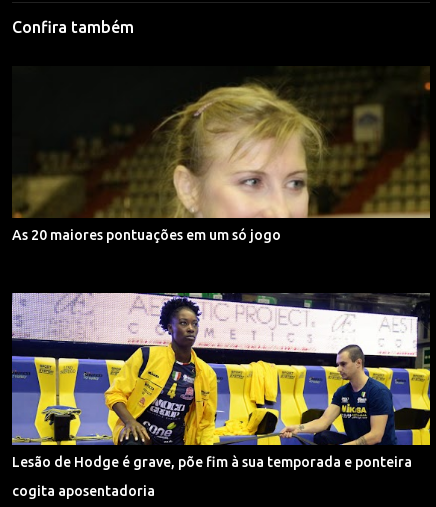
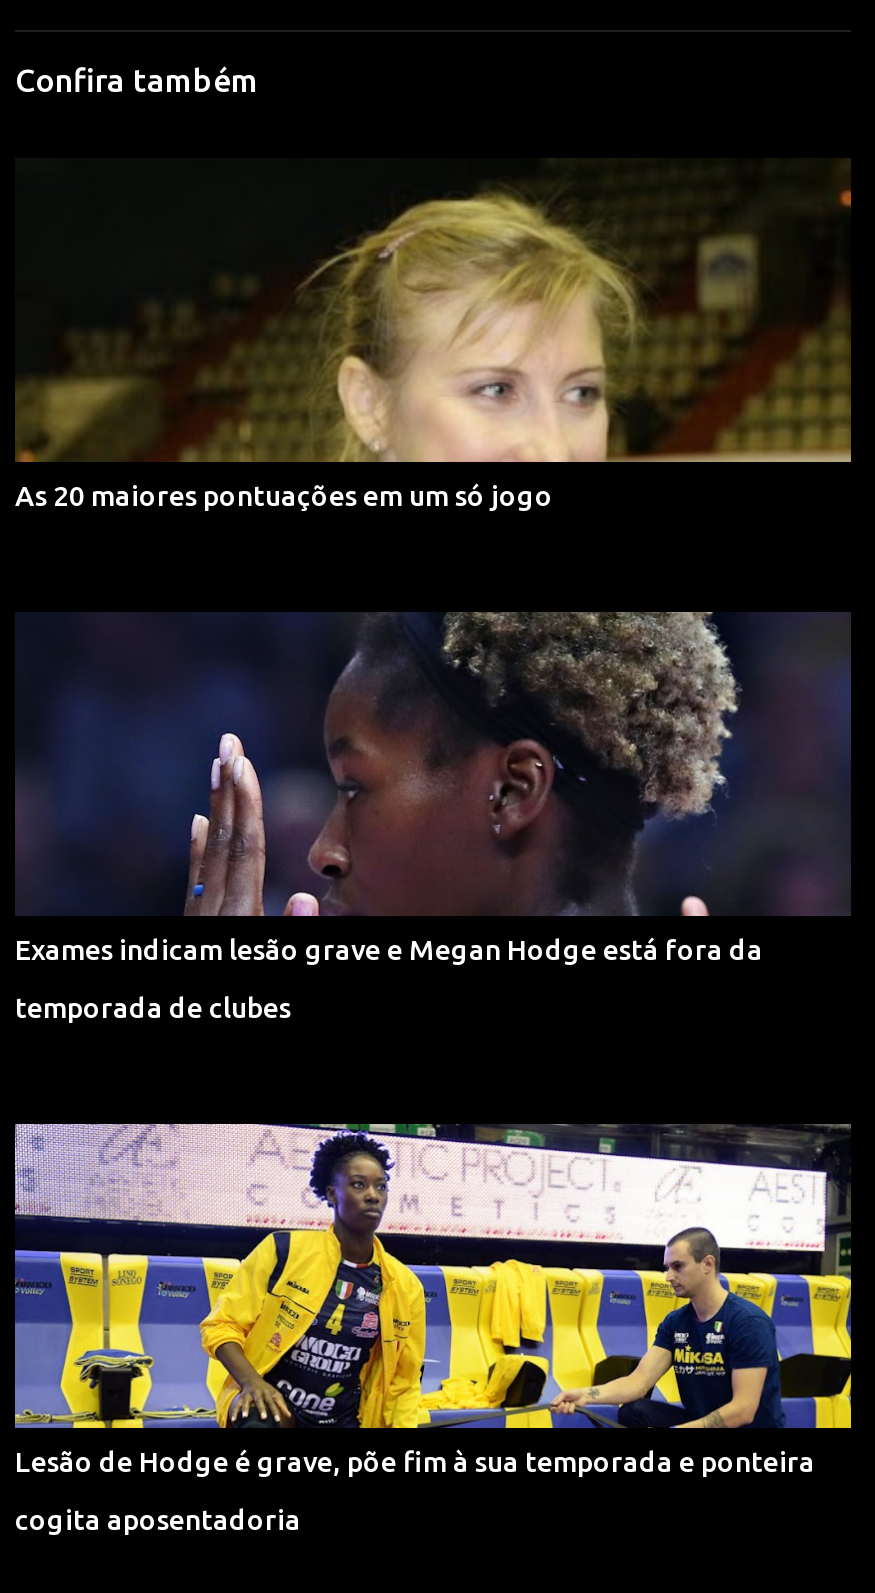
+ [image]
+ Exames indicam lesão grave e Megan Hodge está fora da
+ temporada de clubes
